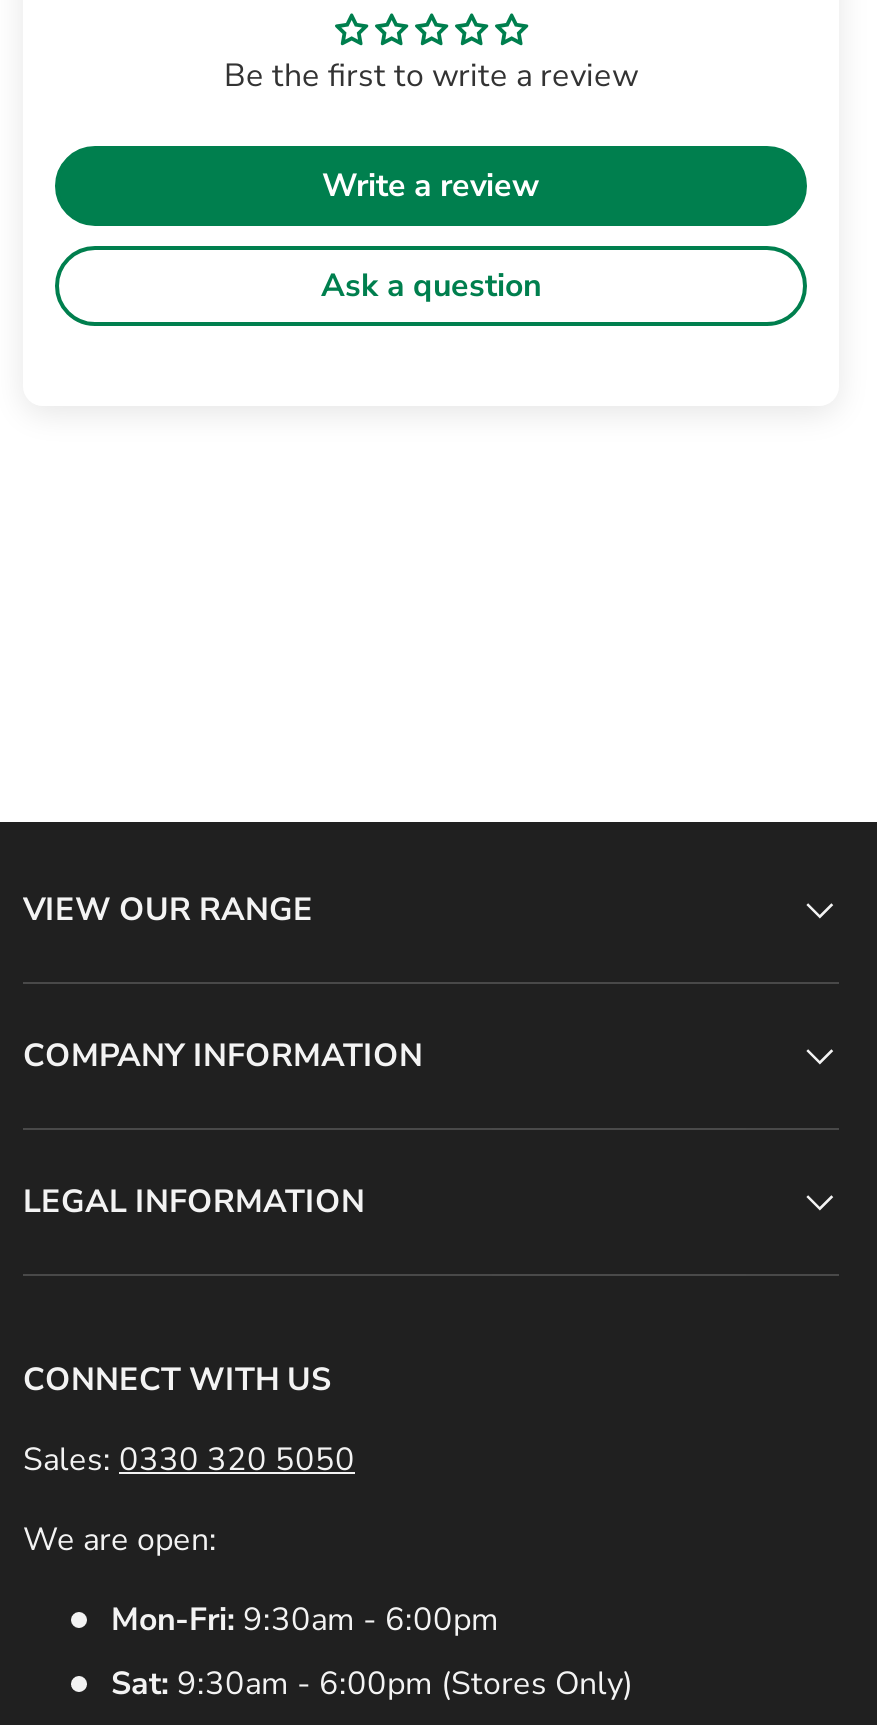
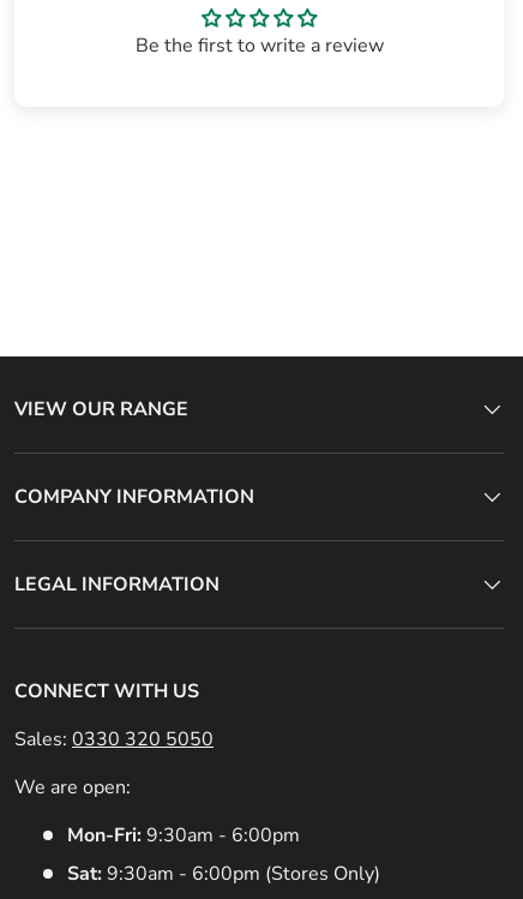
- Write a review
- Ask a question
